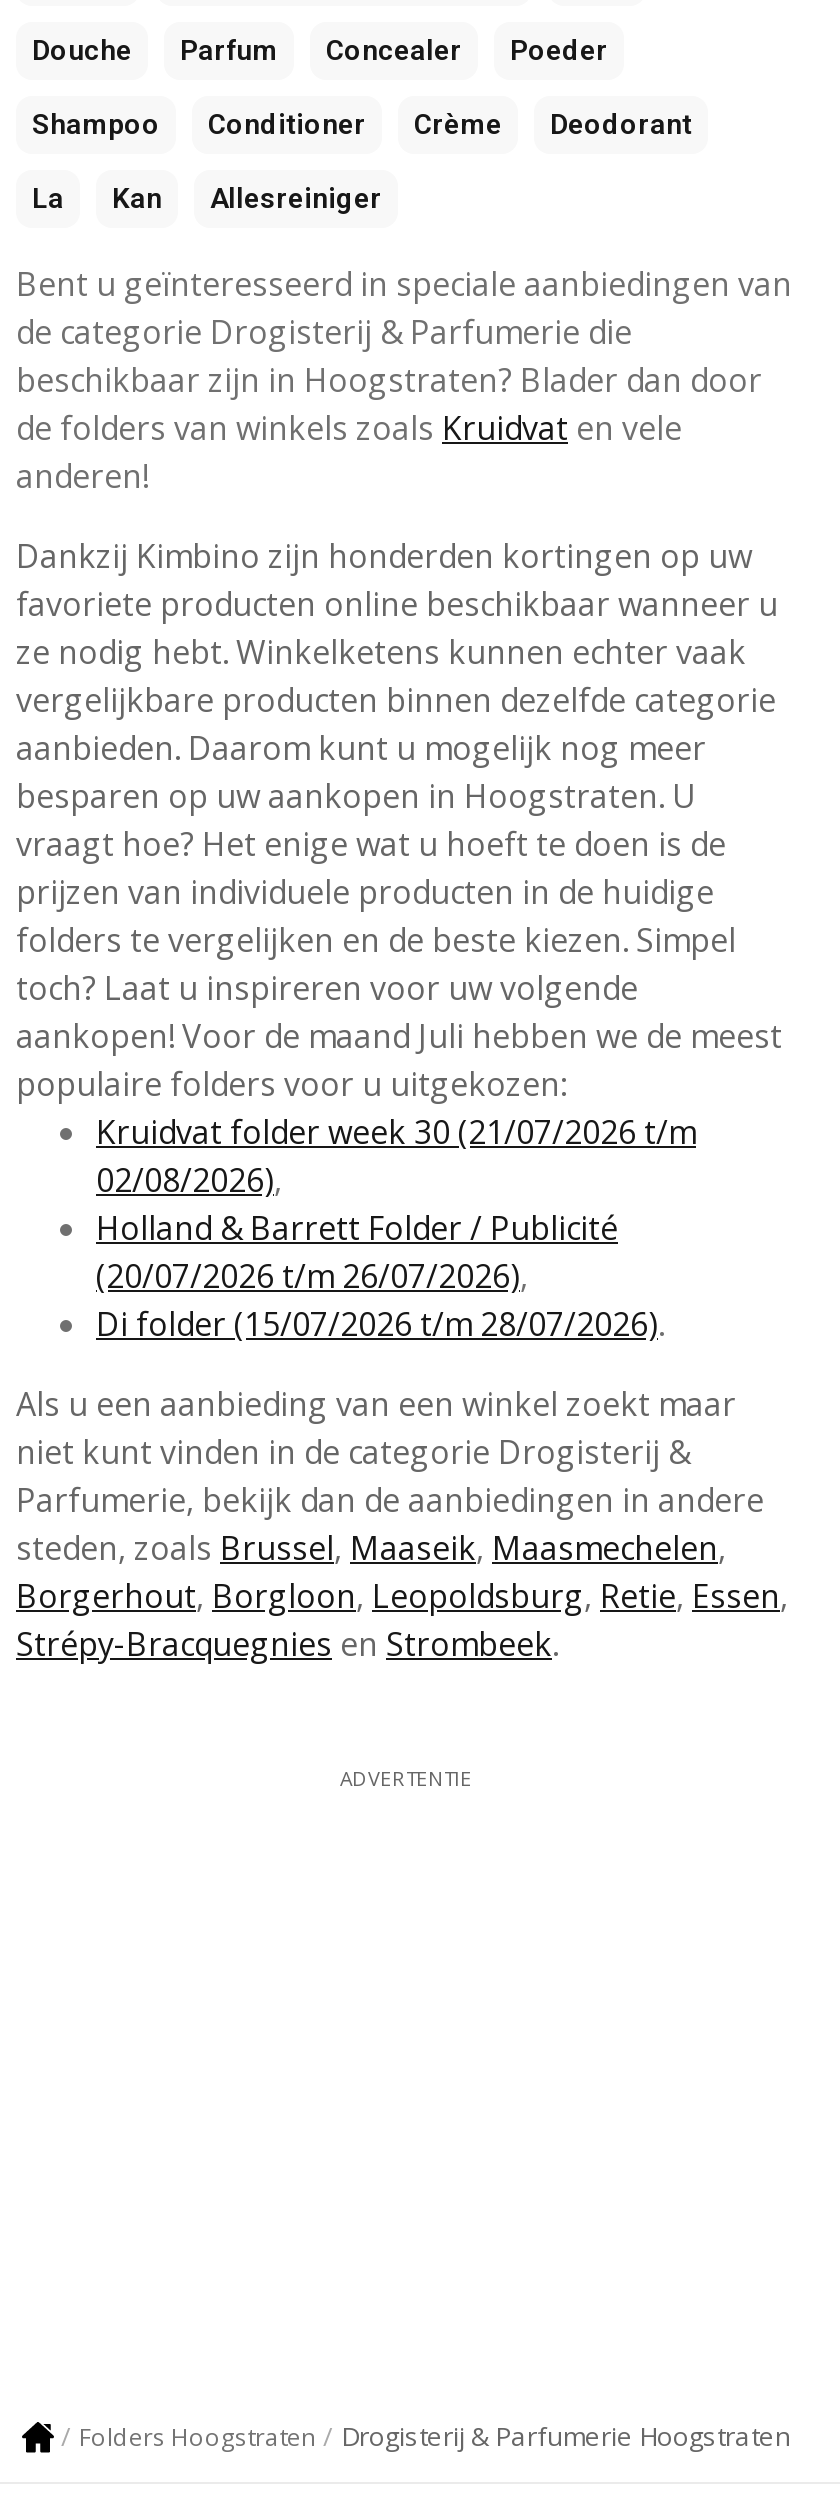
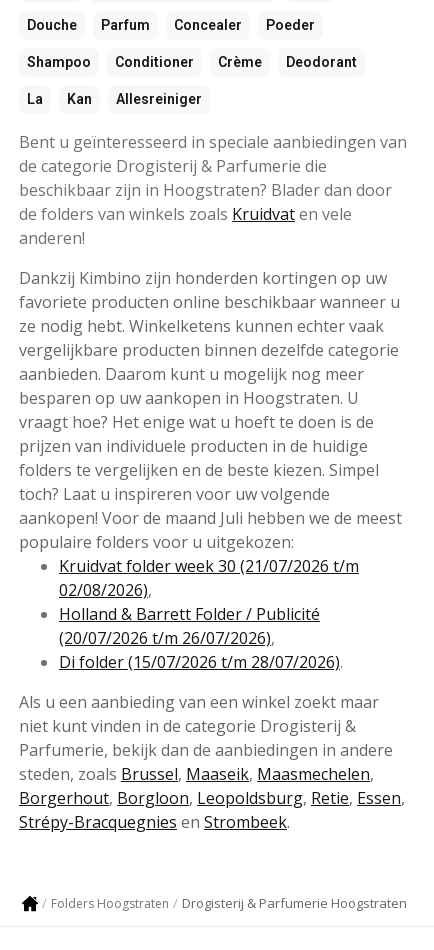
- ADVERTENTIE
